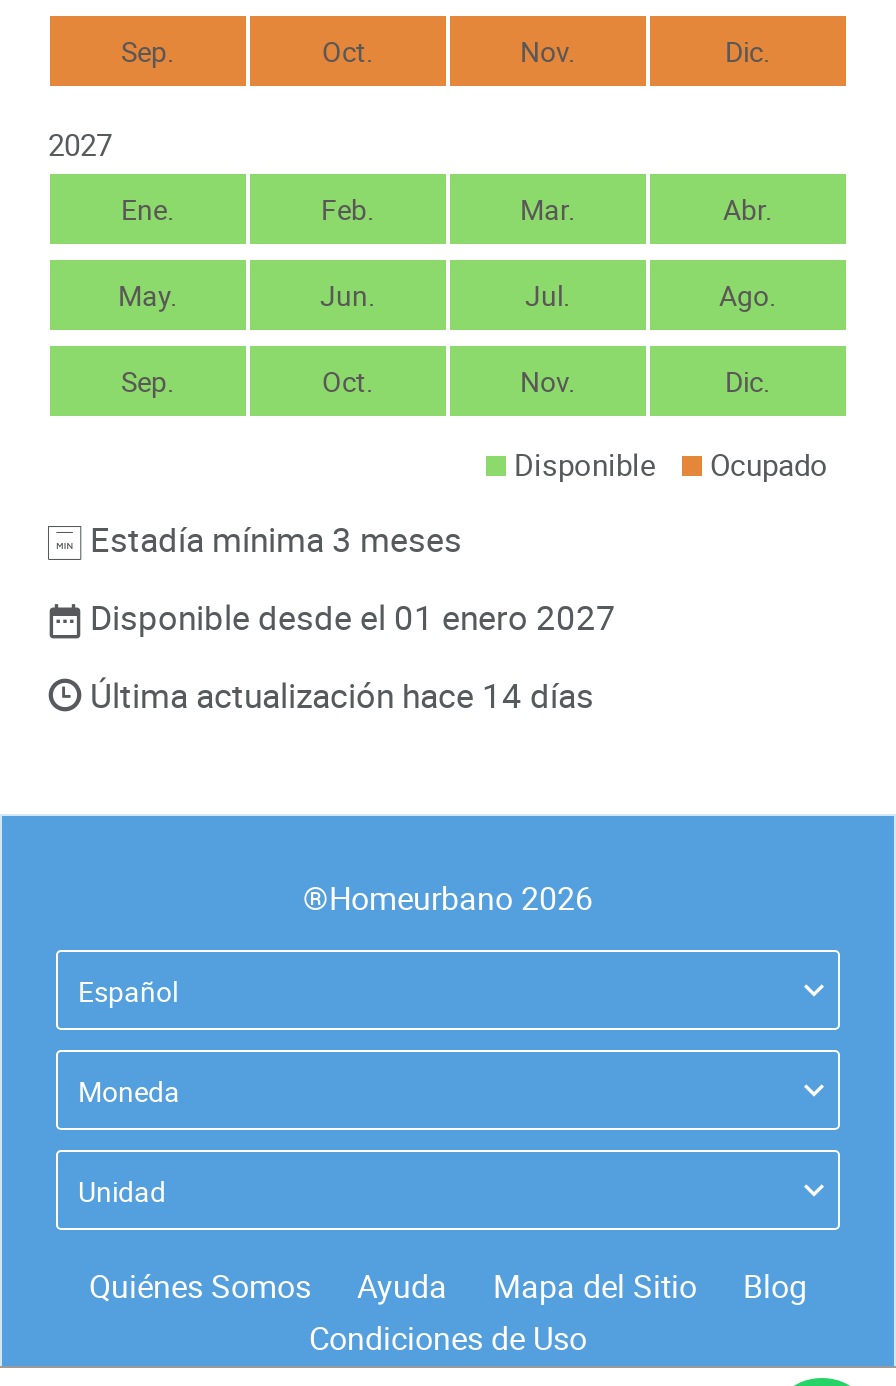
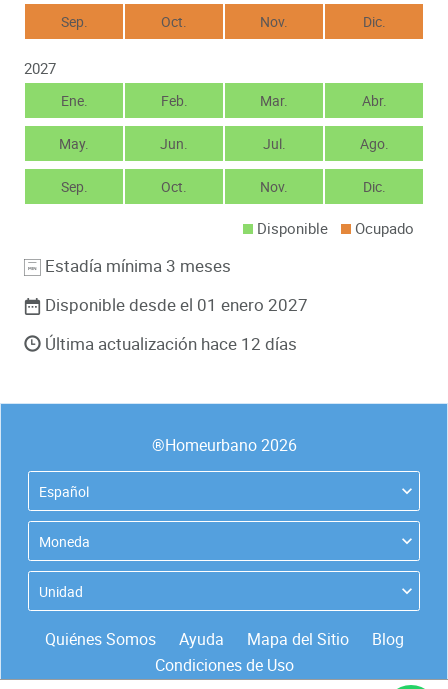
- Última actualización hace 14 días
+ Última actualización hace 12 días
